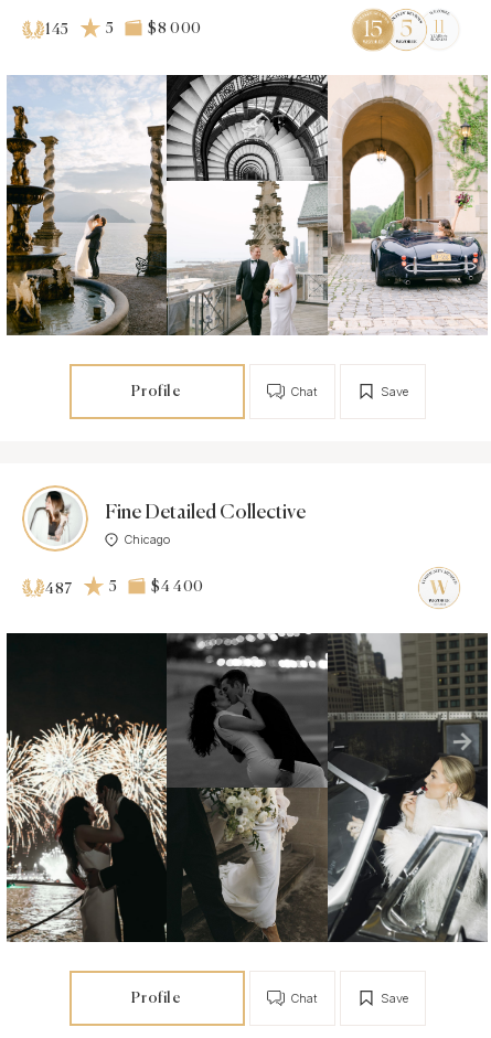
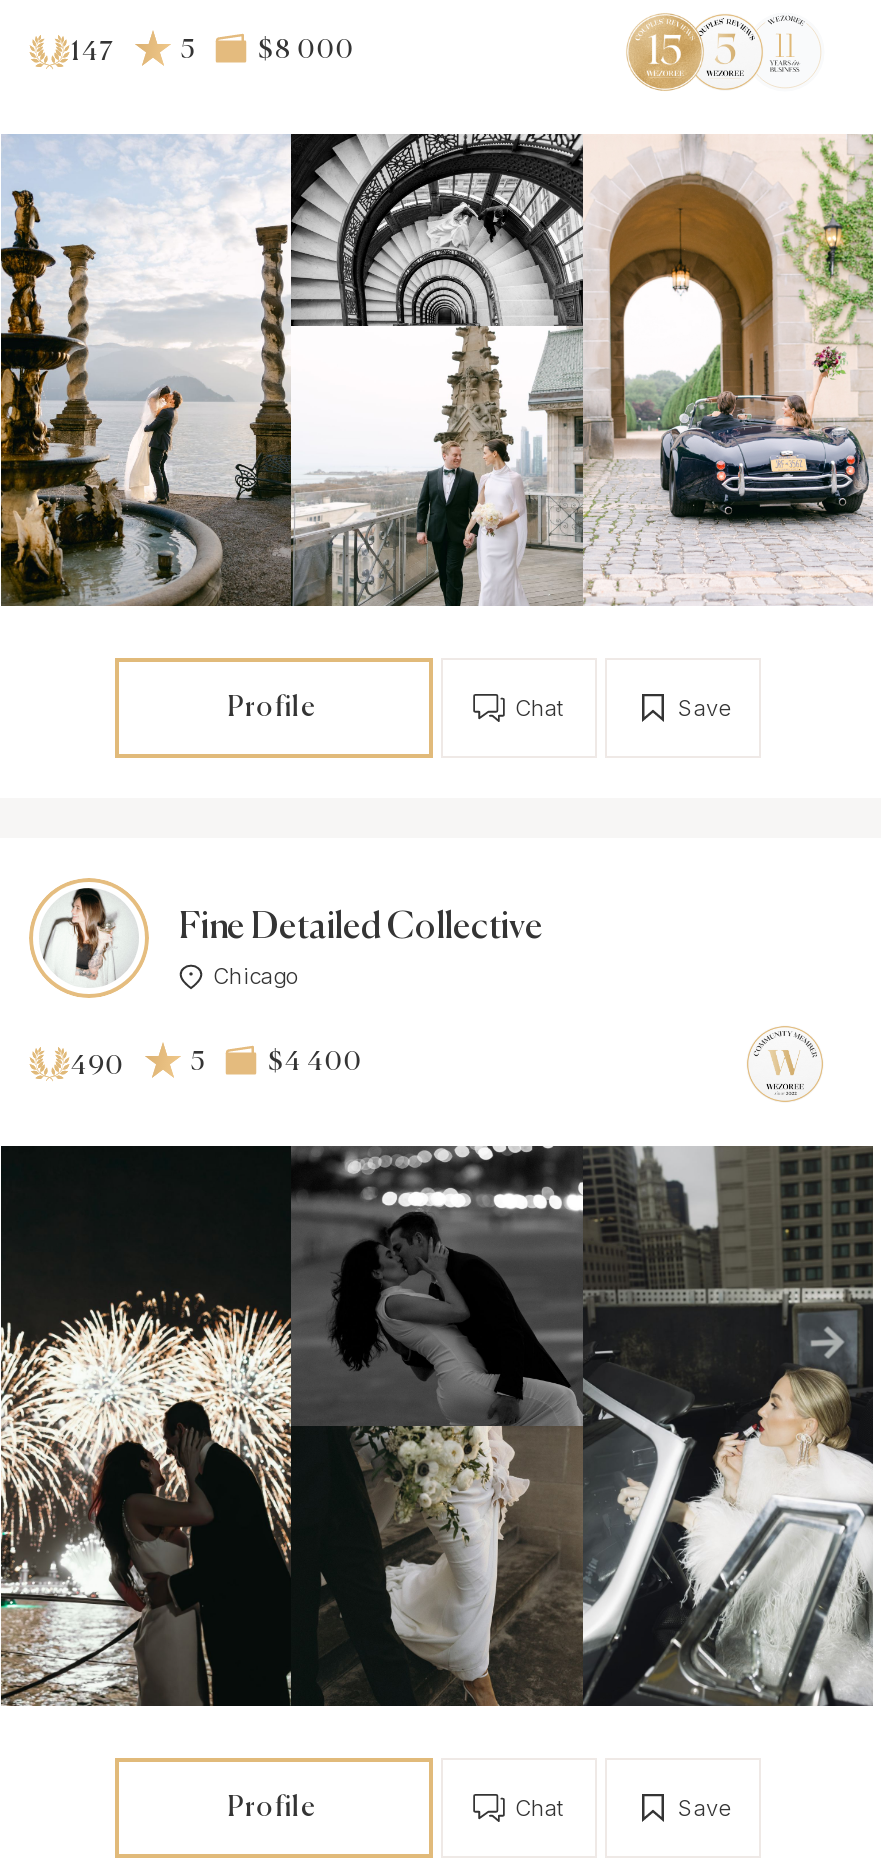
- 145
+ 147

- 487
+ 490
